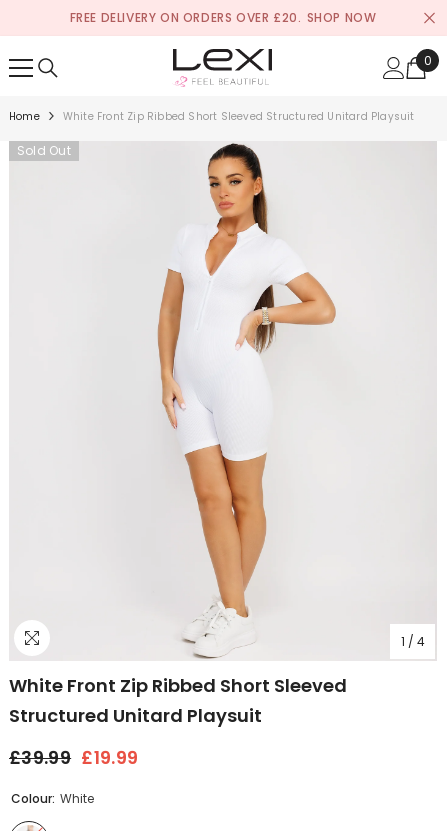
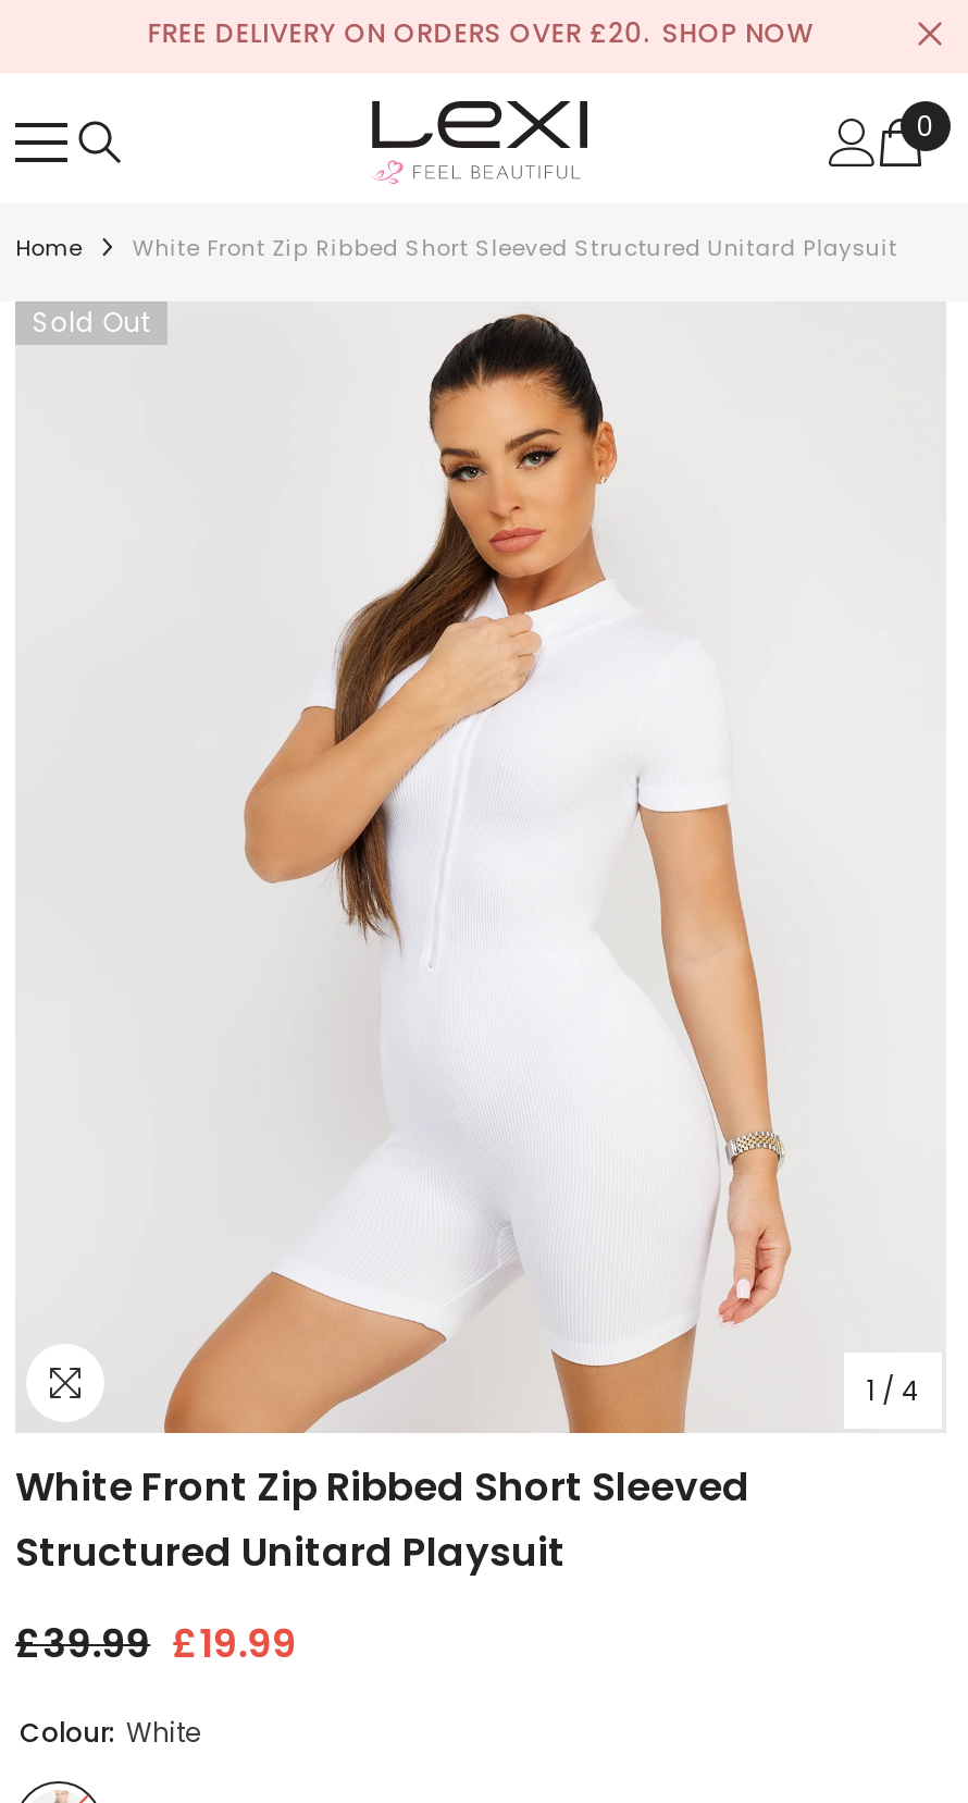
- [image]
+ [image]
